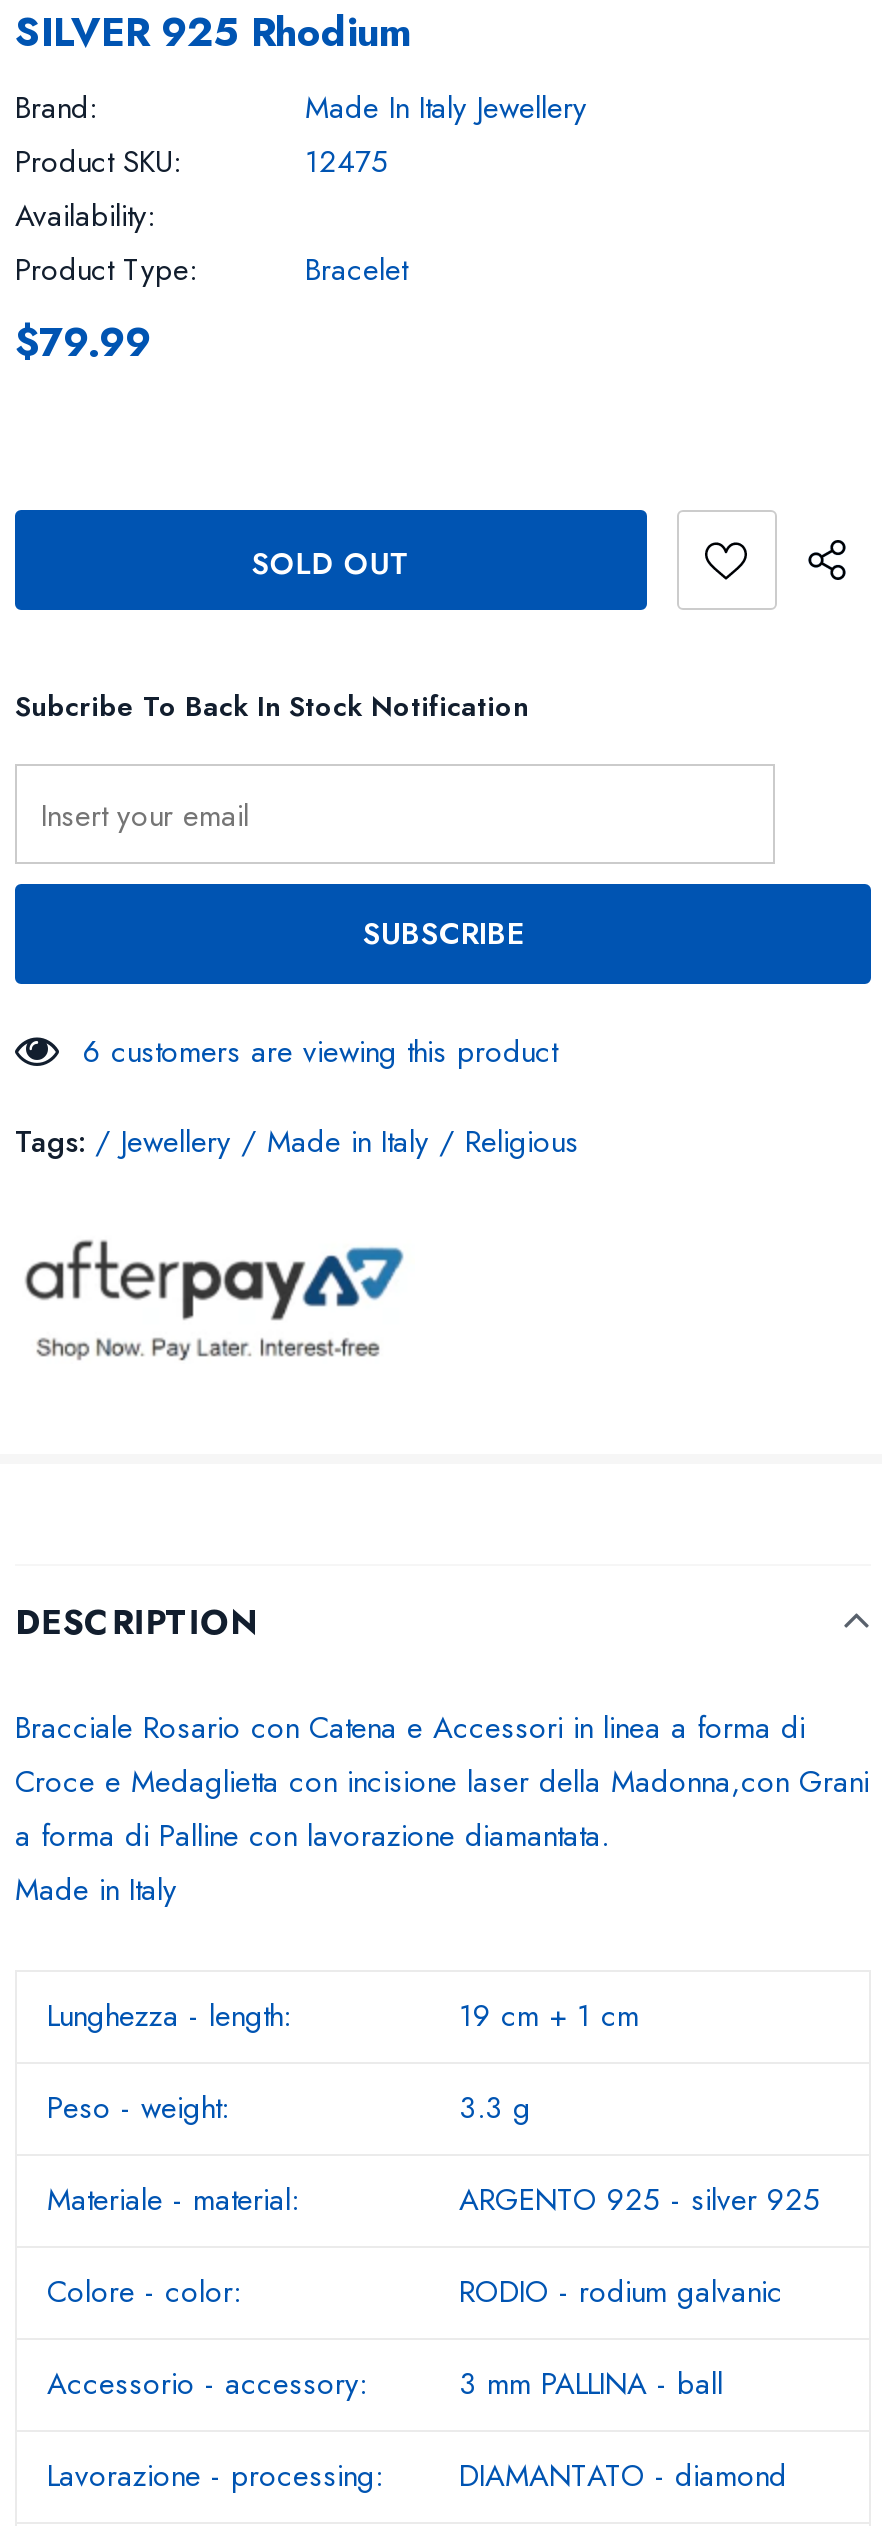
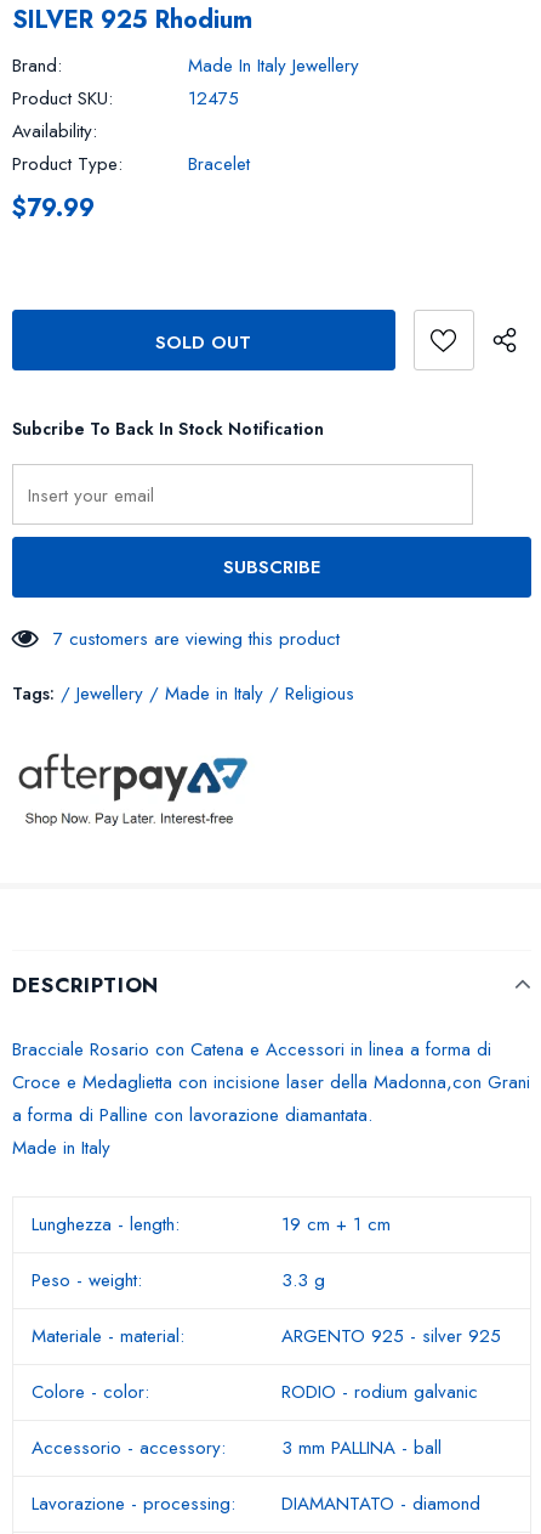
- 6 customers are viewing this product
+ 7 customers are viewing this product
